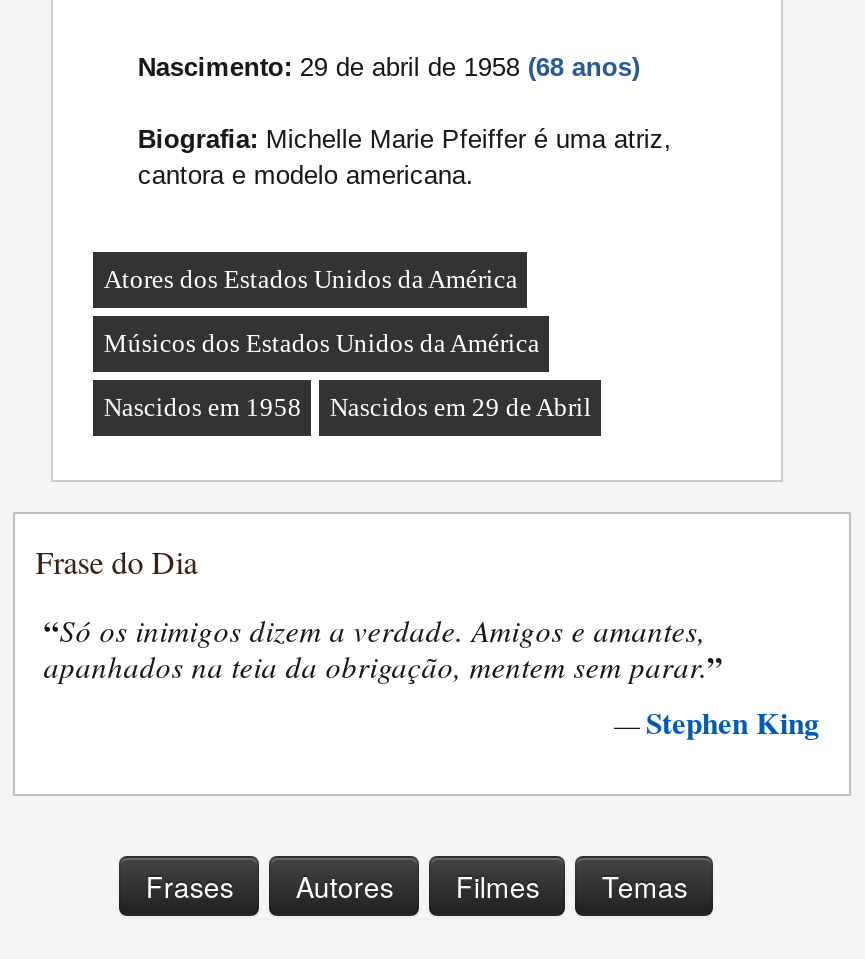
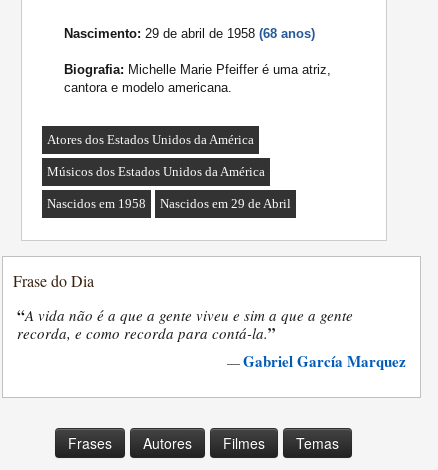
- “Só os inimigos dizem a verdade. Amigos e amantes,
- apanhados na teia da obrigação, mentem sem parar.”
- —Stephen King
+ “A vida não é a que a gente viveu e sim a que a gente
+ recorda, e como recorda para contá-la.”
+ —Gabriel García Marquez
